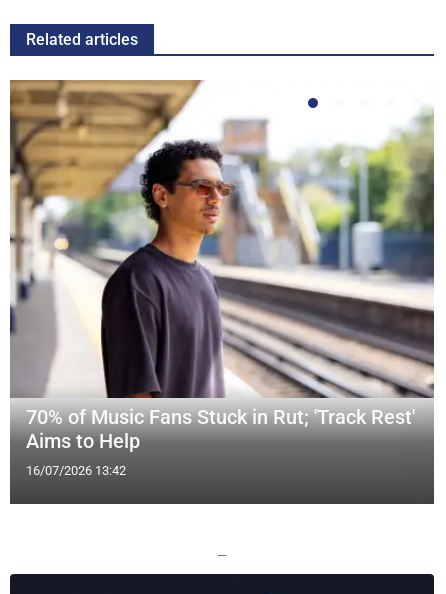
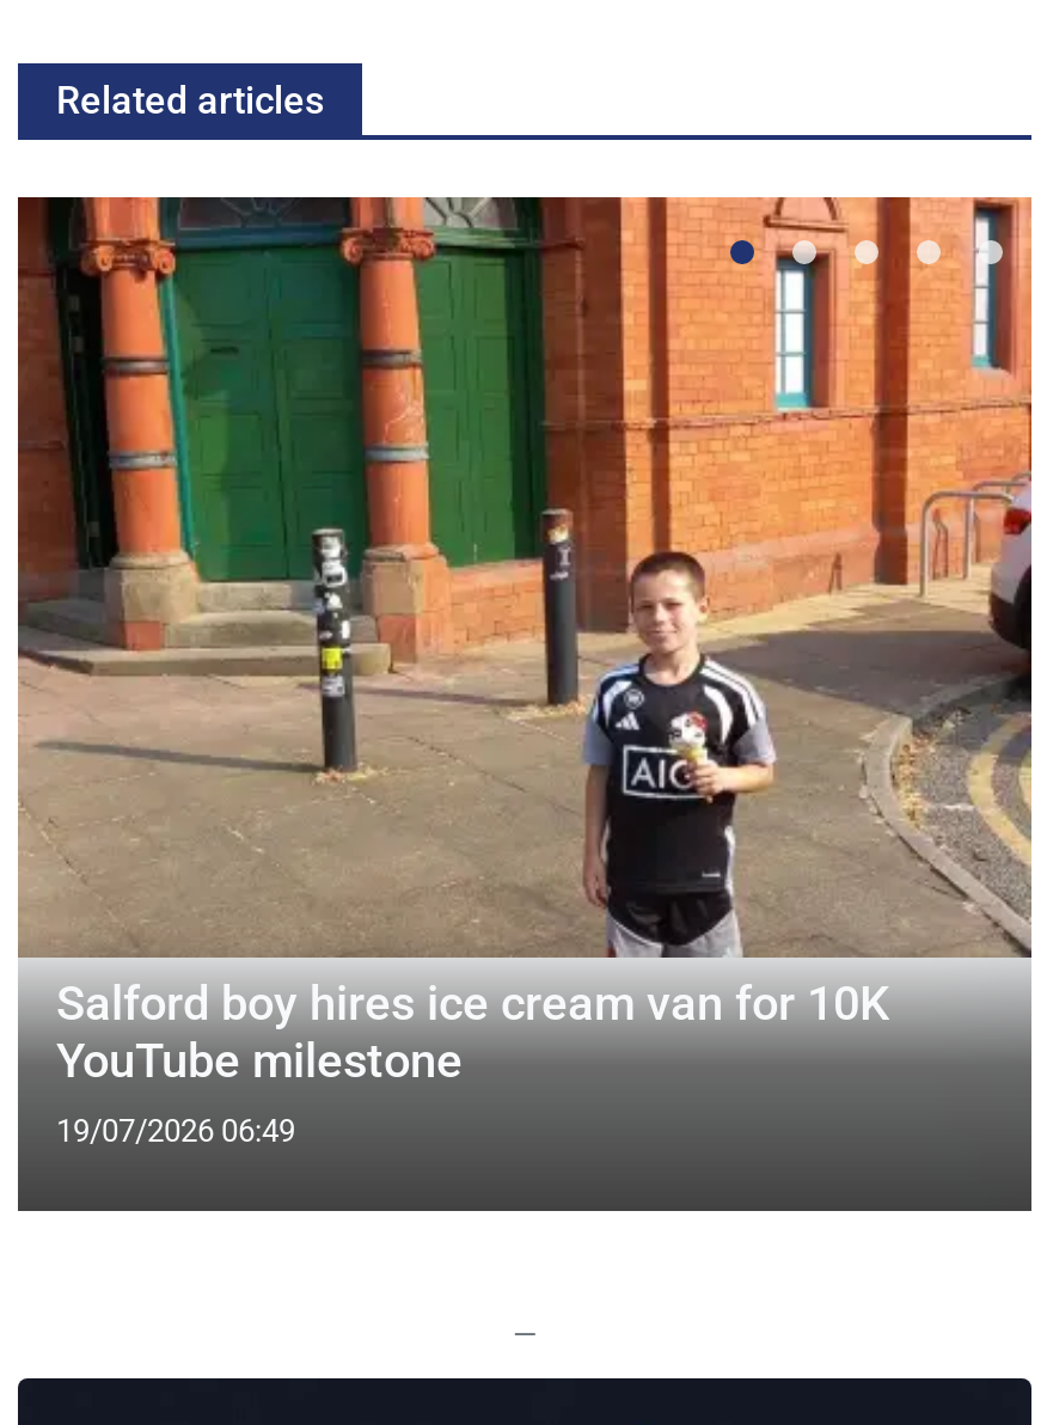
- [image]
- 70% of Music Fans Stuck in Rut; 'Track Rest'
- Aims to Help
- 16/07/2026 13:42
+ [image]
+ Salford boy hires ice cream van for 10K
+ YouTube milestone
+ 19/07/2026 06:49
